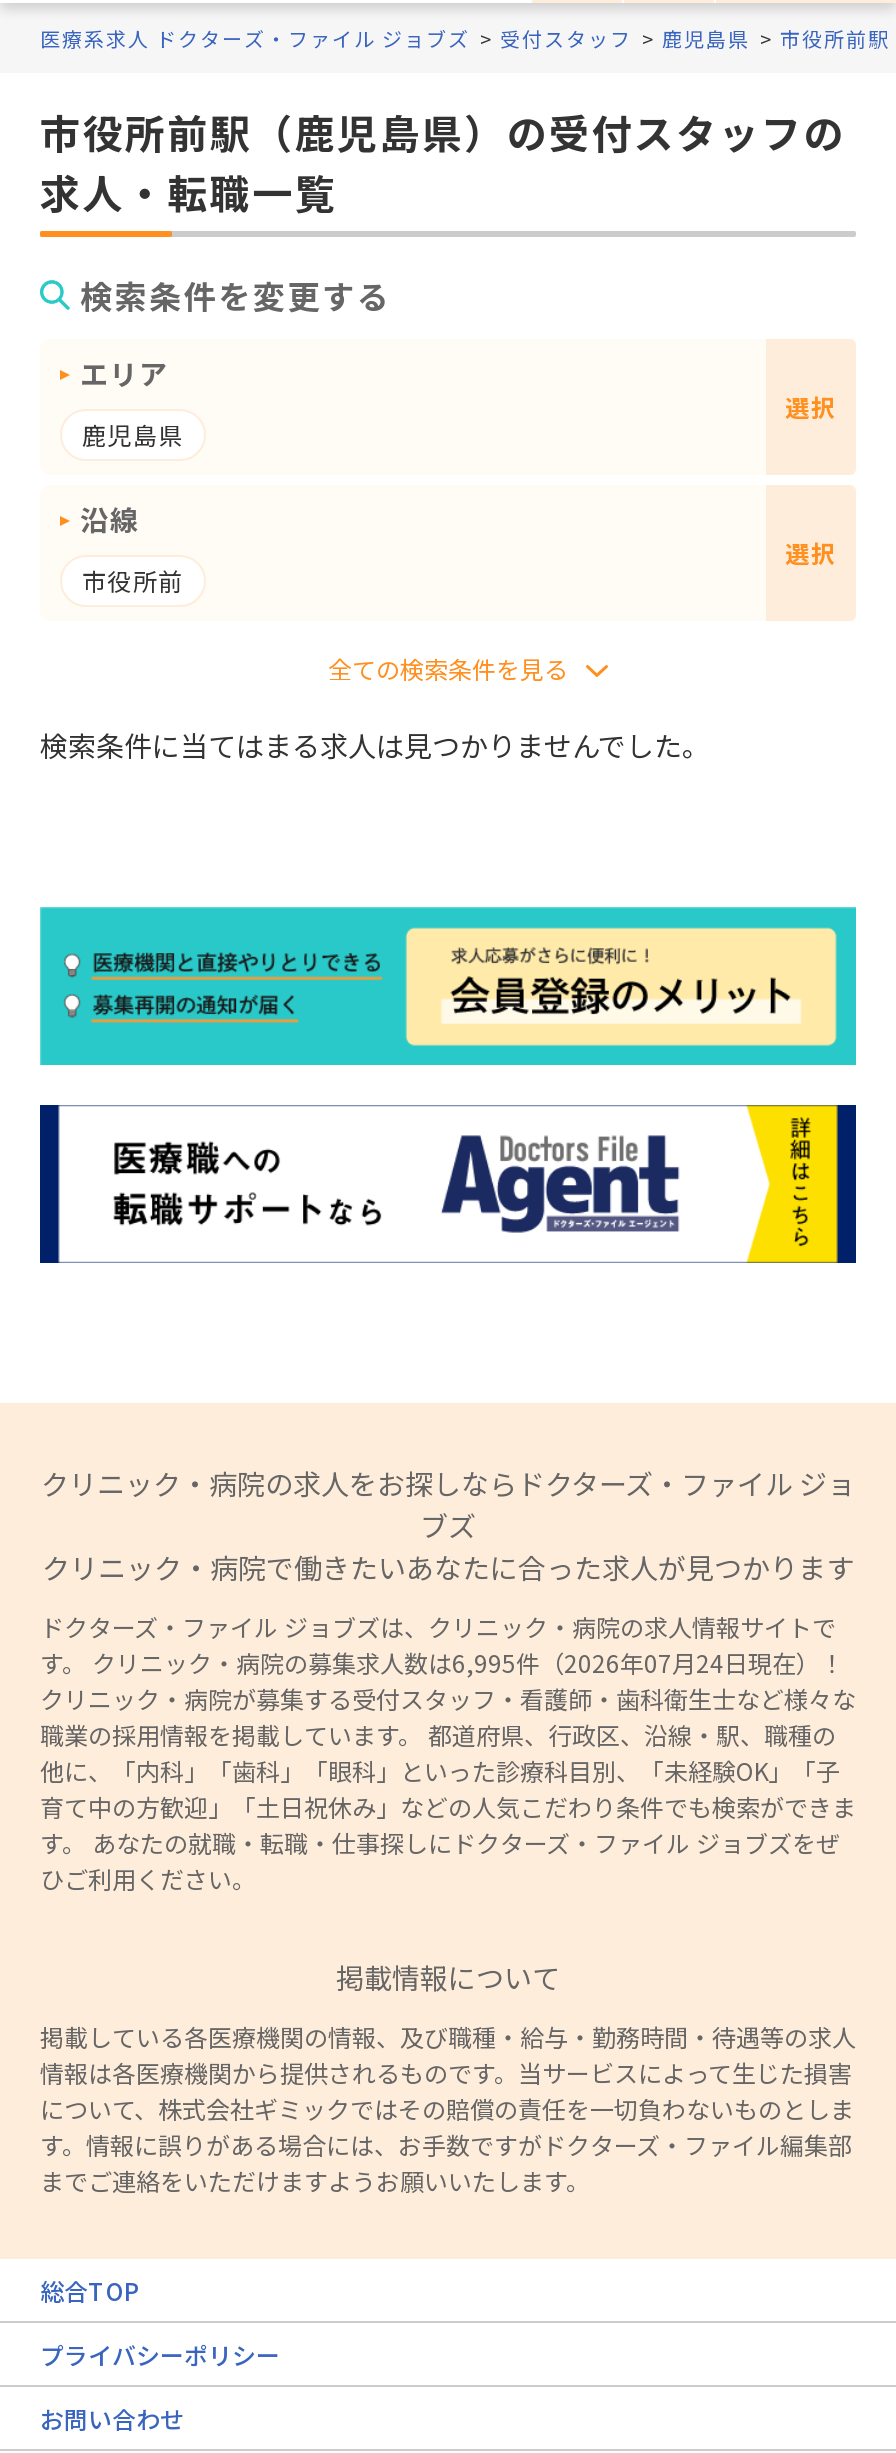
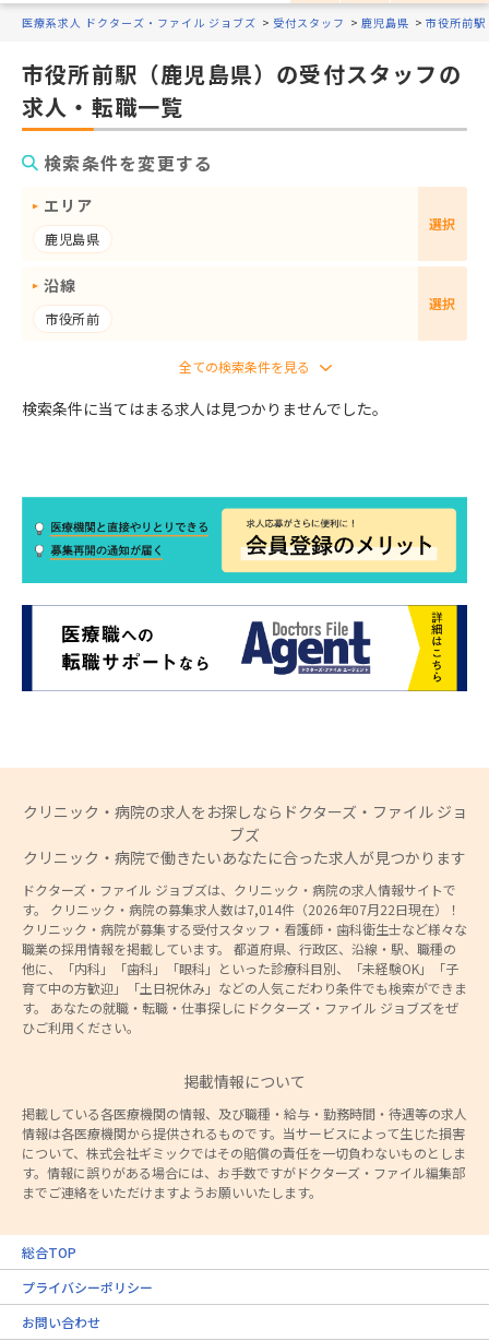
- す。 クリニック・病院の募集求人数は6,995件（2026年07月24日現在）！
+ す。 クリニック・病院の募集求人数は7,014件（2026年07月22日現在）！
